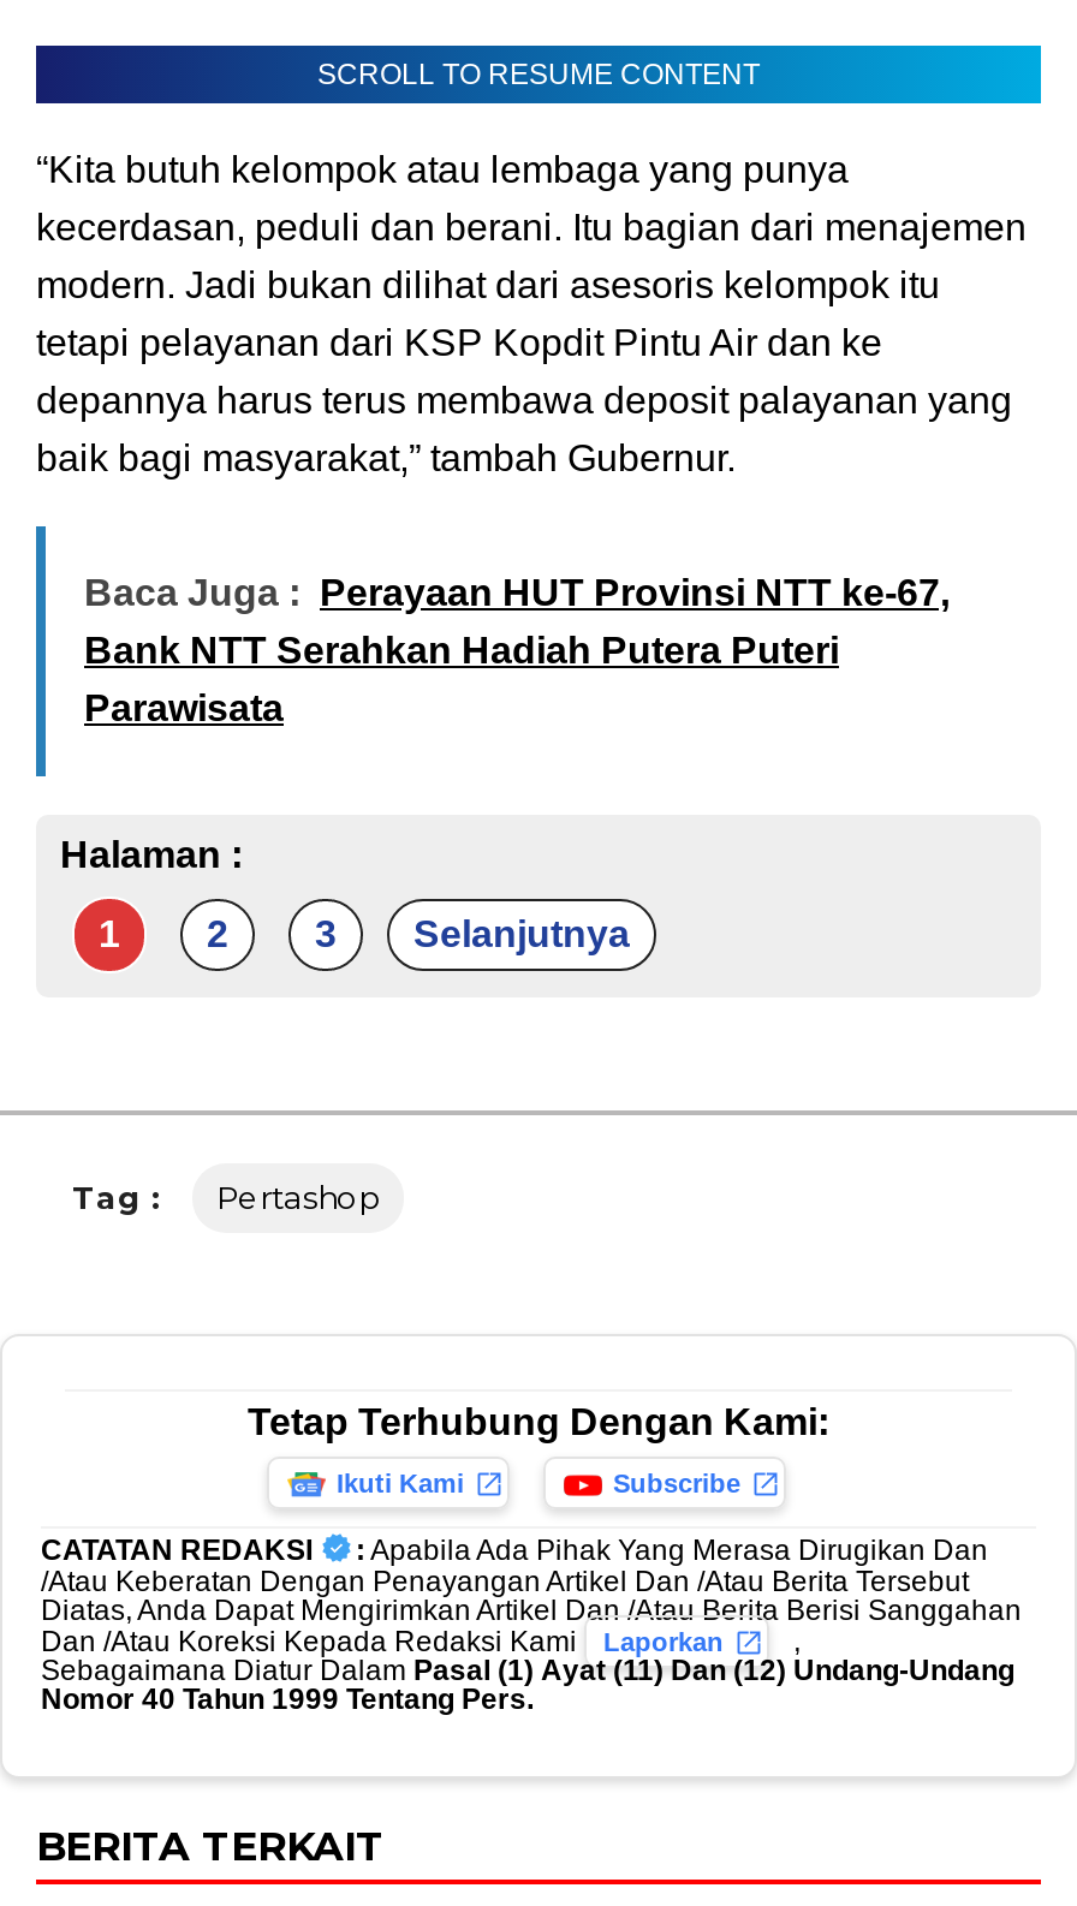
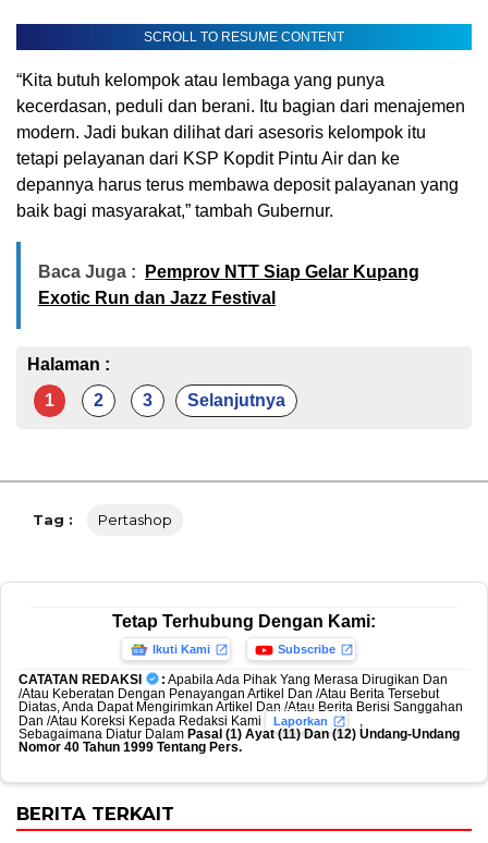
- Baca Juga : Perayaan HUT Provinsi NTT ke-67,
- Bank NTT Serahkan Hadiah Putera Puteri
- Parawisata
+ Baca Juga : Pemprov NTT Siap Gelar Kupang
+ Exotic Run dan Jazz Festival
